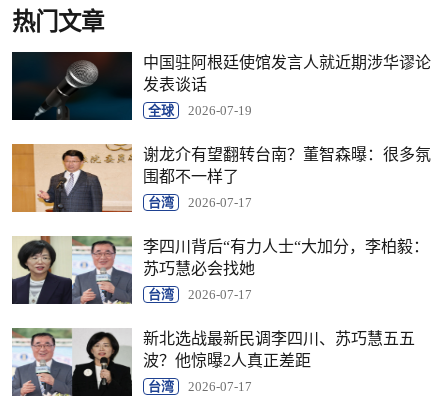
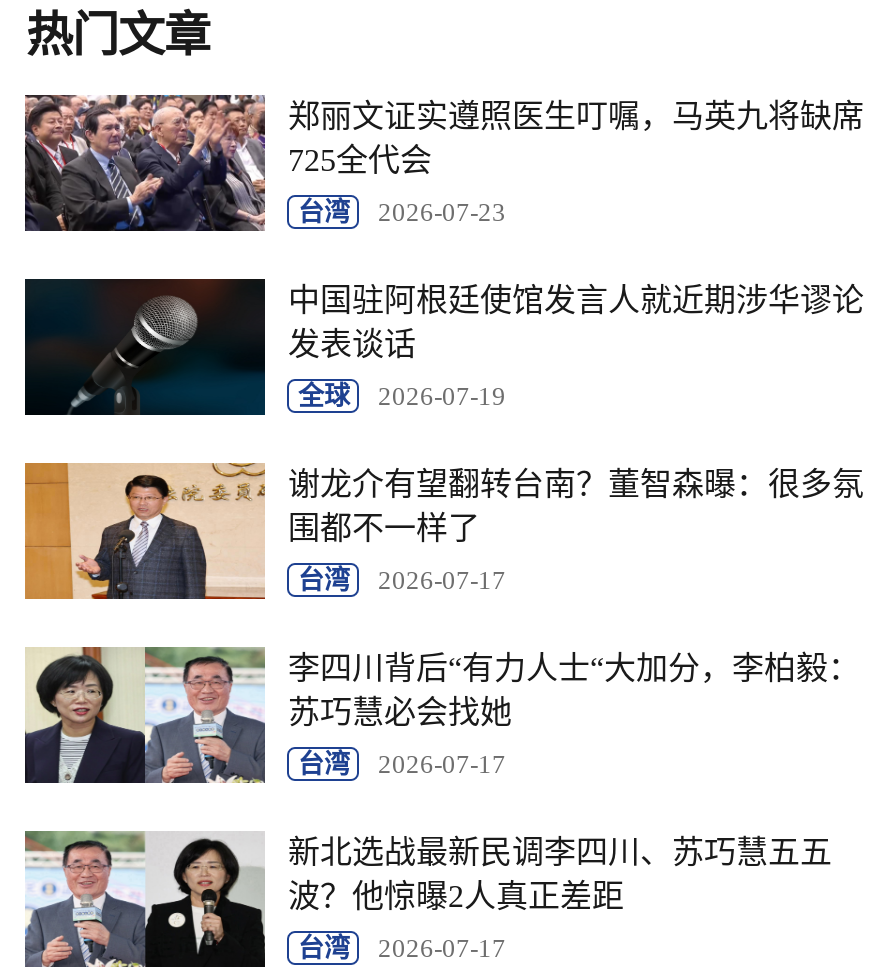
+ [image]
+ 郑丽文证实遵照医生叮嘱，马英九将缺席
+ 725全代会
+ 台湾
+ 2026-07-23
